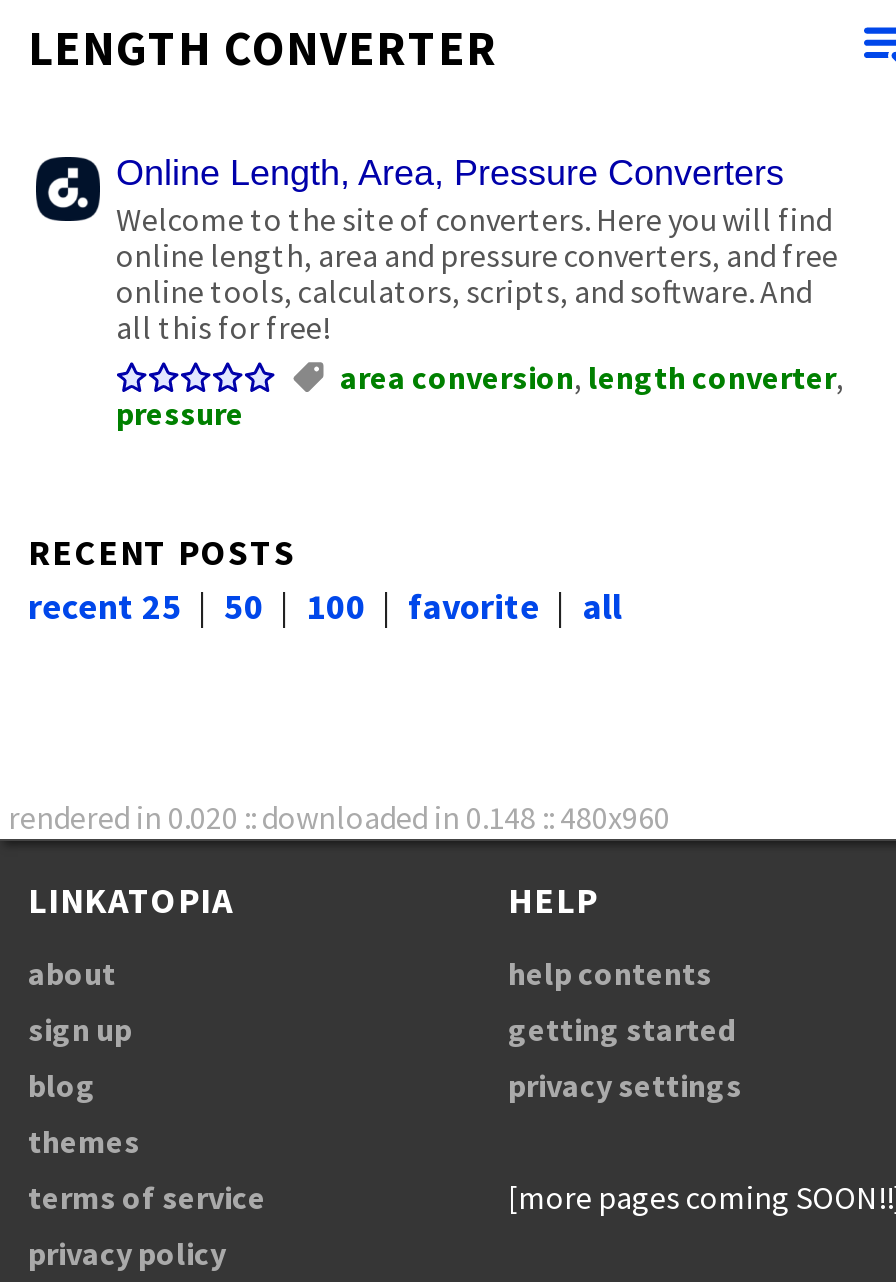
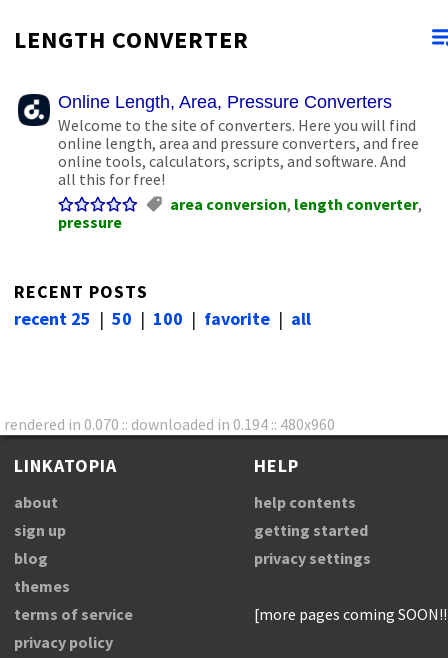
- rendered in 0.020 :: downloaded in 0.148 :: 480x960
+ rendered in 0.070 :: downloaded in 0.194 :: 480x960
